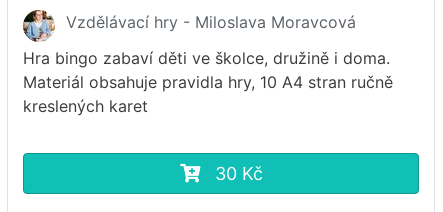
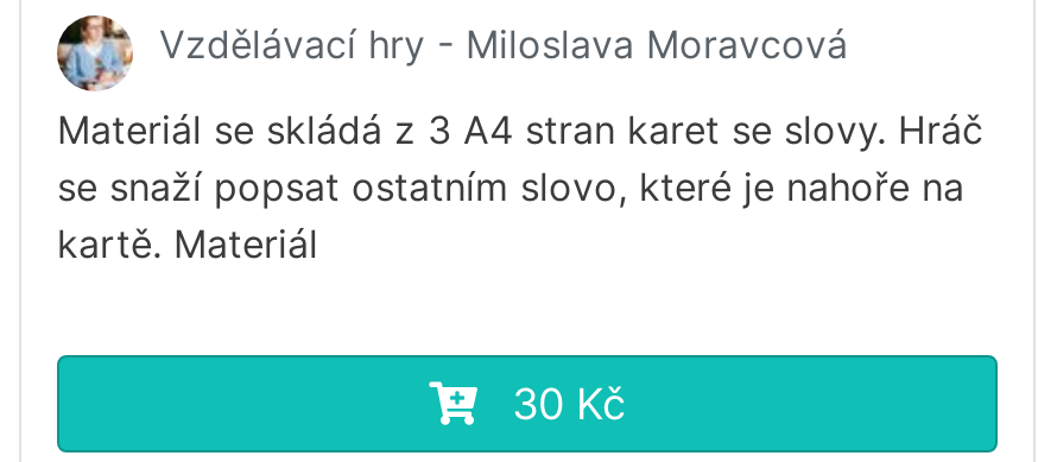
- Hra bingo zabaví děti ve školce, družině i doma.
- Materiál obsahuje pravidla hry, 10 A4 stran ručně
- kreslených karet
+ Materiál se skládá z 3 A4 stran karet se slovy. Hráč
+ se snaží popsat ostatním slovo, které je nahoře na
+ kartě. Materiál
